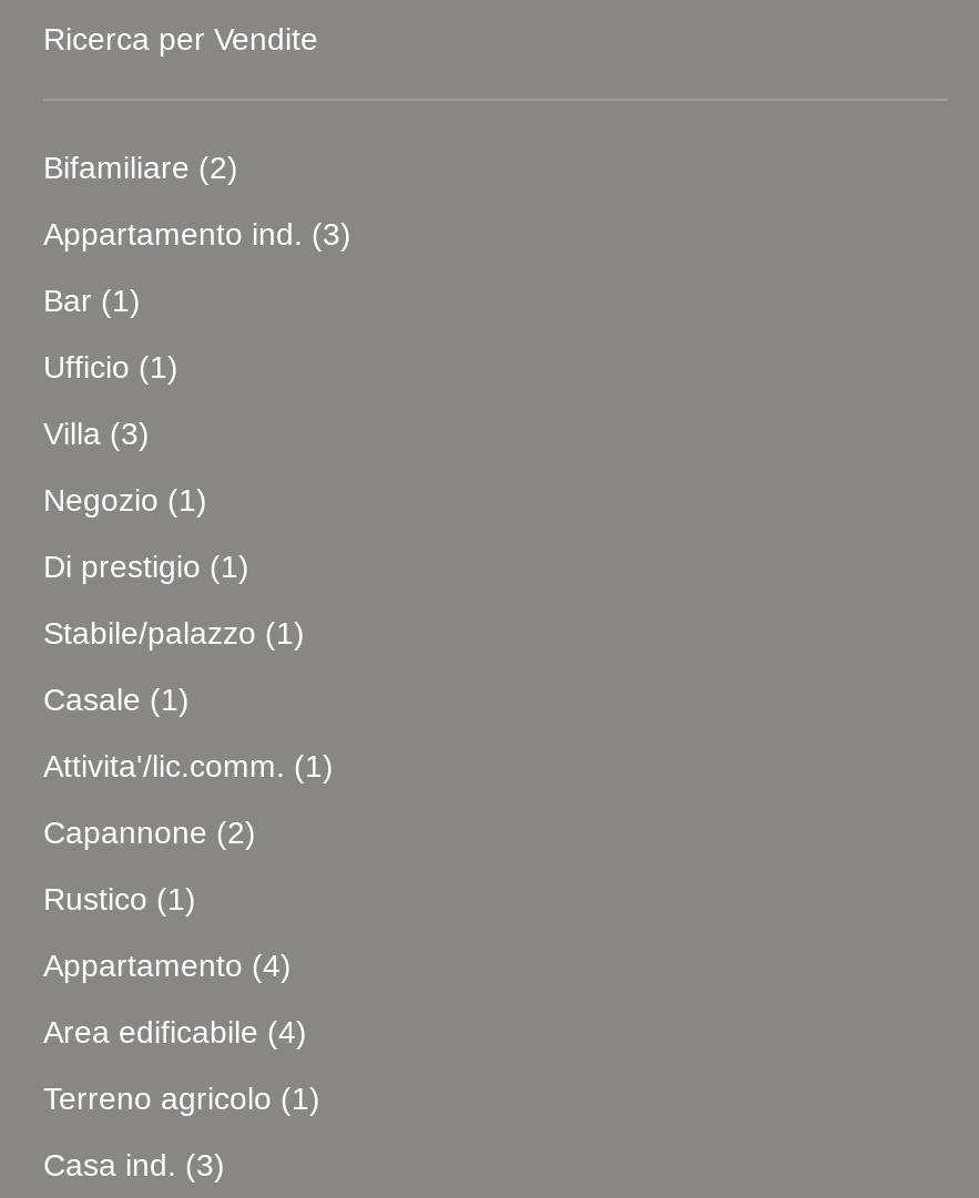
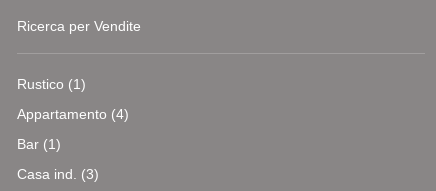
- Bifamiliare (2)
- Appartamento ind. (3)
- Bar (1)
- Ufficio (1)
- Villa (3)
- Negozio (1)
- Di prestigio (1)
- Stabile/palazzo (1)
- Casale (1)
- Attivita'/lic.comm. (1)
- Capannone (2)

- Area edificabile (4)
- Terreno agricolo (1)
+ Bar (1)
